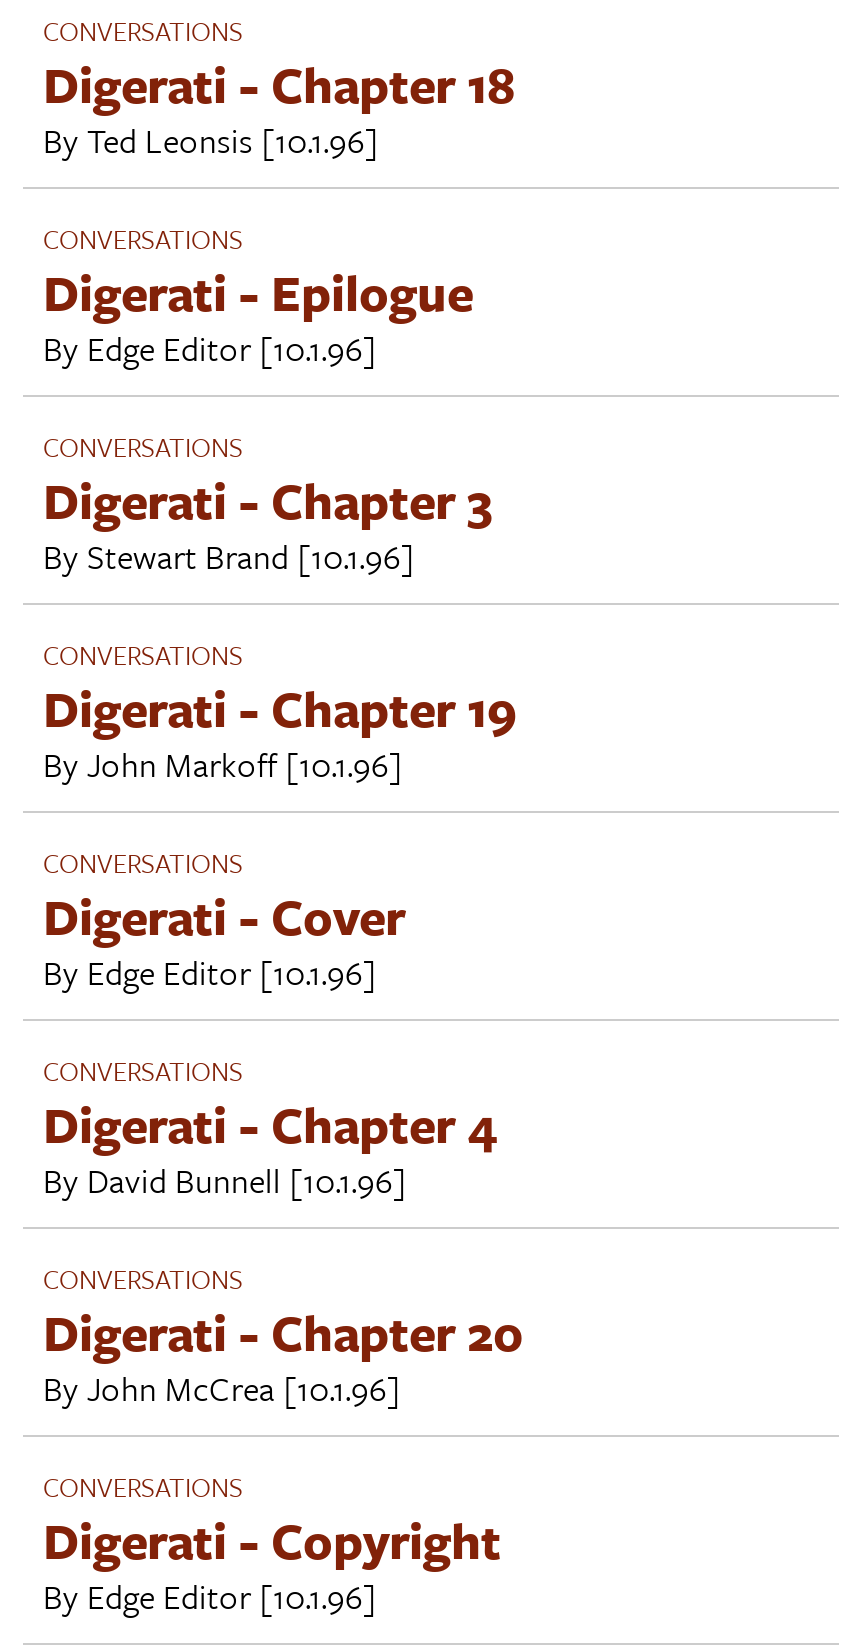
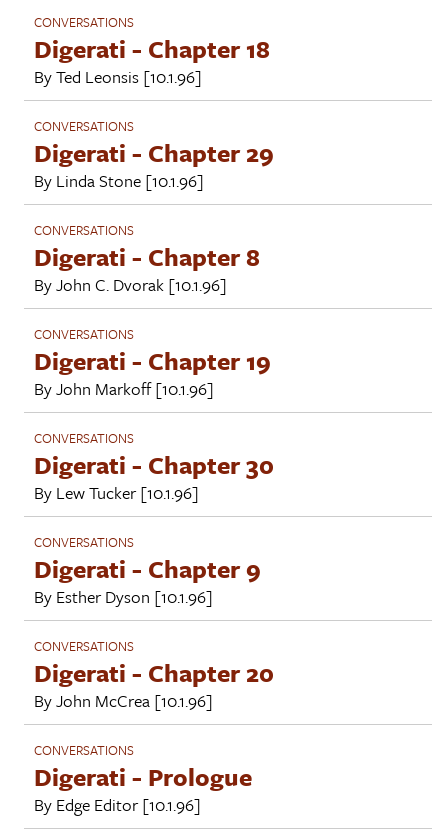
- Digerati - Epilogue
- By Edge Editor [10.1.96]
+ Digerati - Chapter 29
+ By Linda Stone [10.1.96]

- Digerati - Chapter 3
- By Stewart Brand [10.1.96]
+ Digerati - Chapter 8
+ By John C. Dvorak [10.1.96]

- Digerati - Cover
- By Edge Editor [10.1.96]
+ Digerati - Chapter 30
+ By Lew Tucker [10.1.96]

- Digerati - Chapter 4
+ Digerati - Chapter 9

- By David Bunnell [10.1.96]
+ By Esther Dyson [10.1.96]

- Digerati - Copyright
+ Digerati - Prologue
